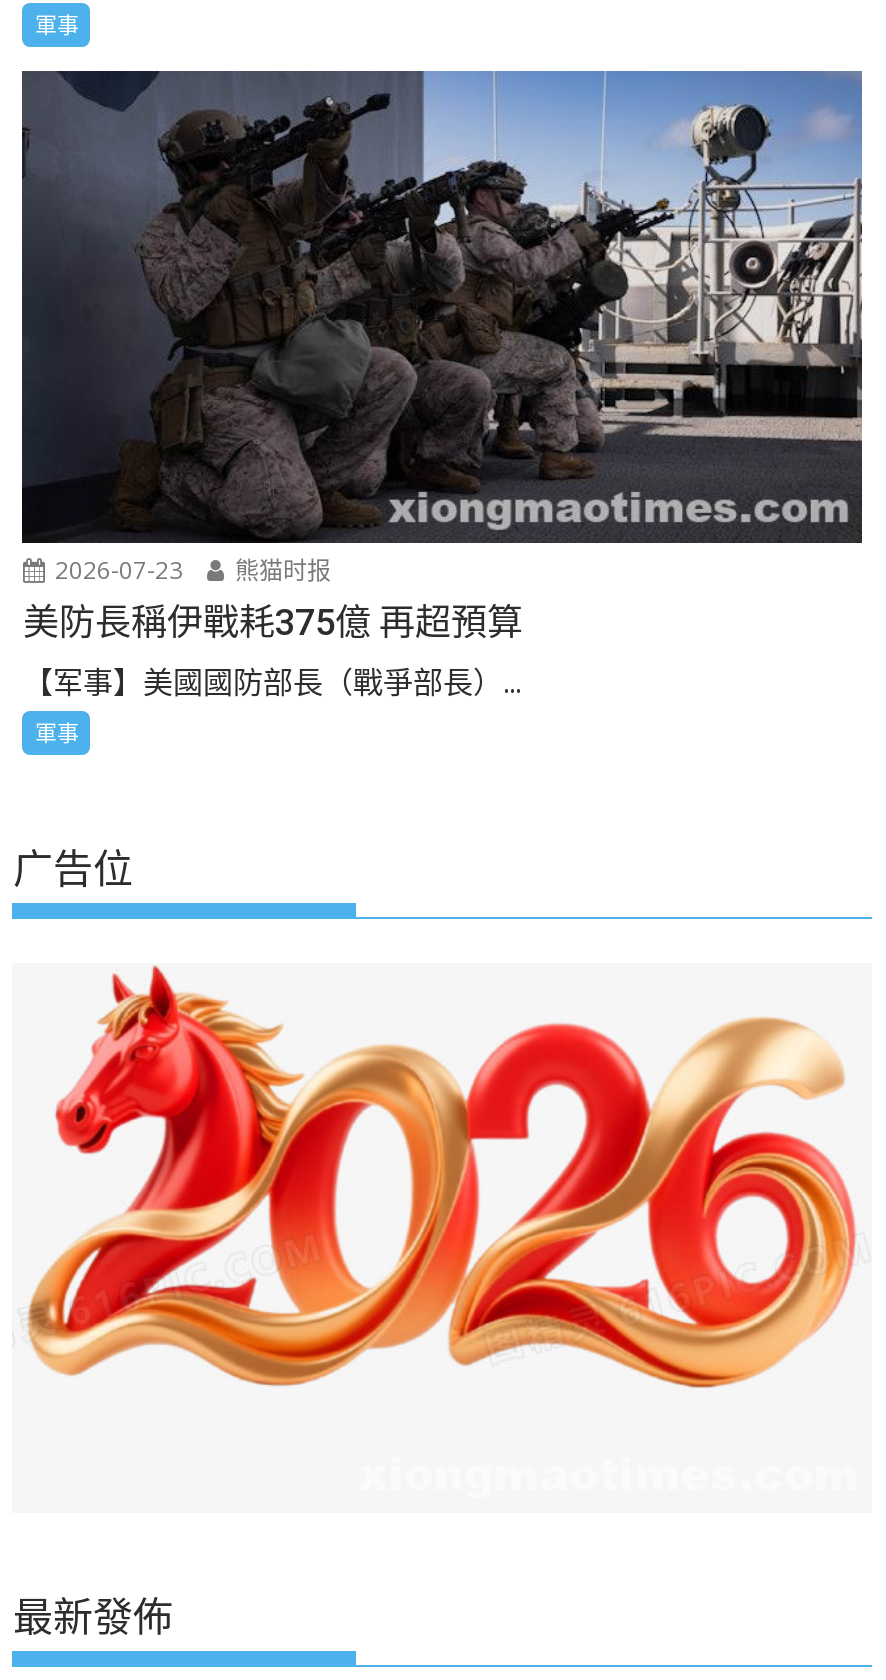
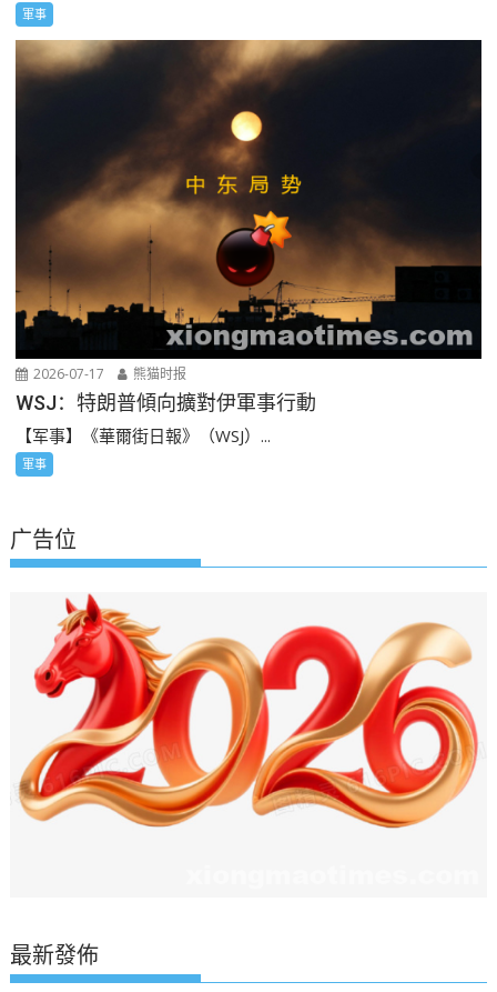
- [image]
- 2026-07-23 熊猫时报
+ [image]
+ 2026-07-17 熊猫时报

- 美防長稱伊戰耗375億 再超預算
- 【军事】美國國防部長（戰爭部長）...
+ WSJ：特朗普傾向擴對伊軍事行動
+ 【军事】《華爾街日報》（WSJ）...
